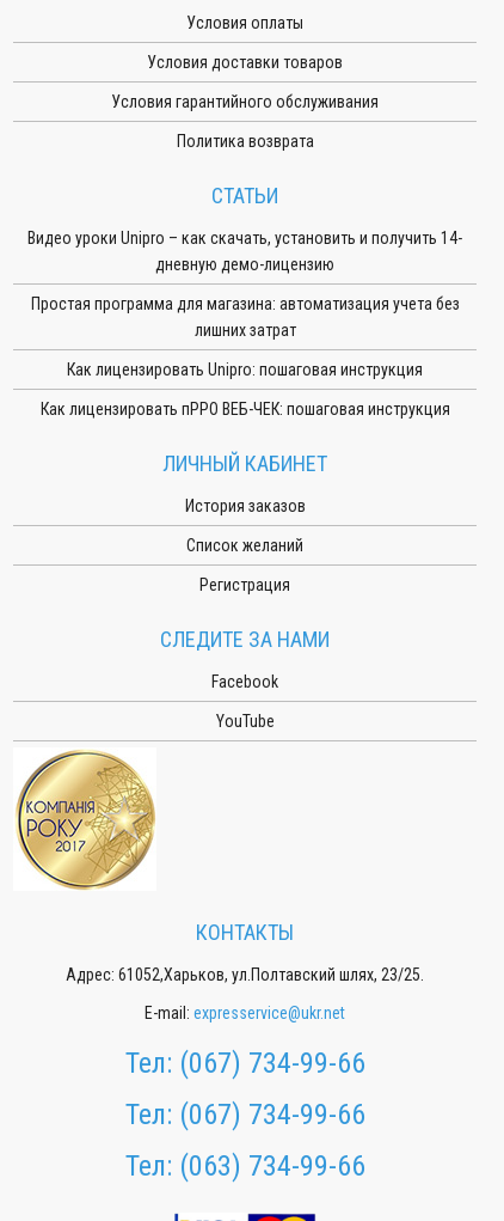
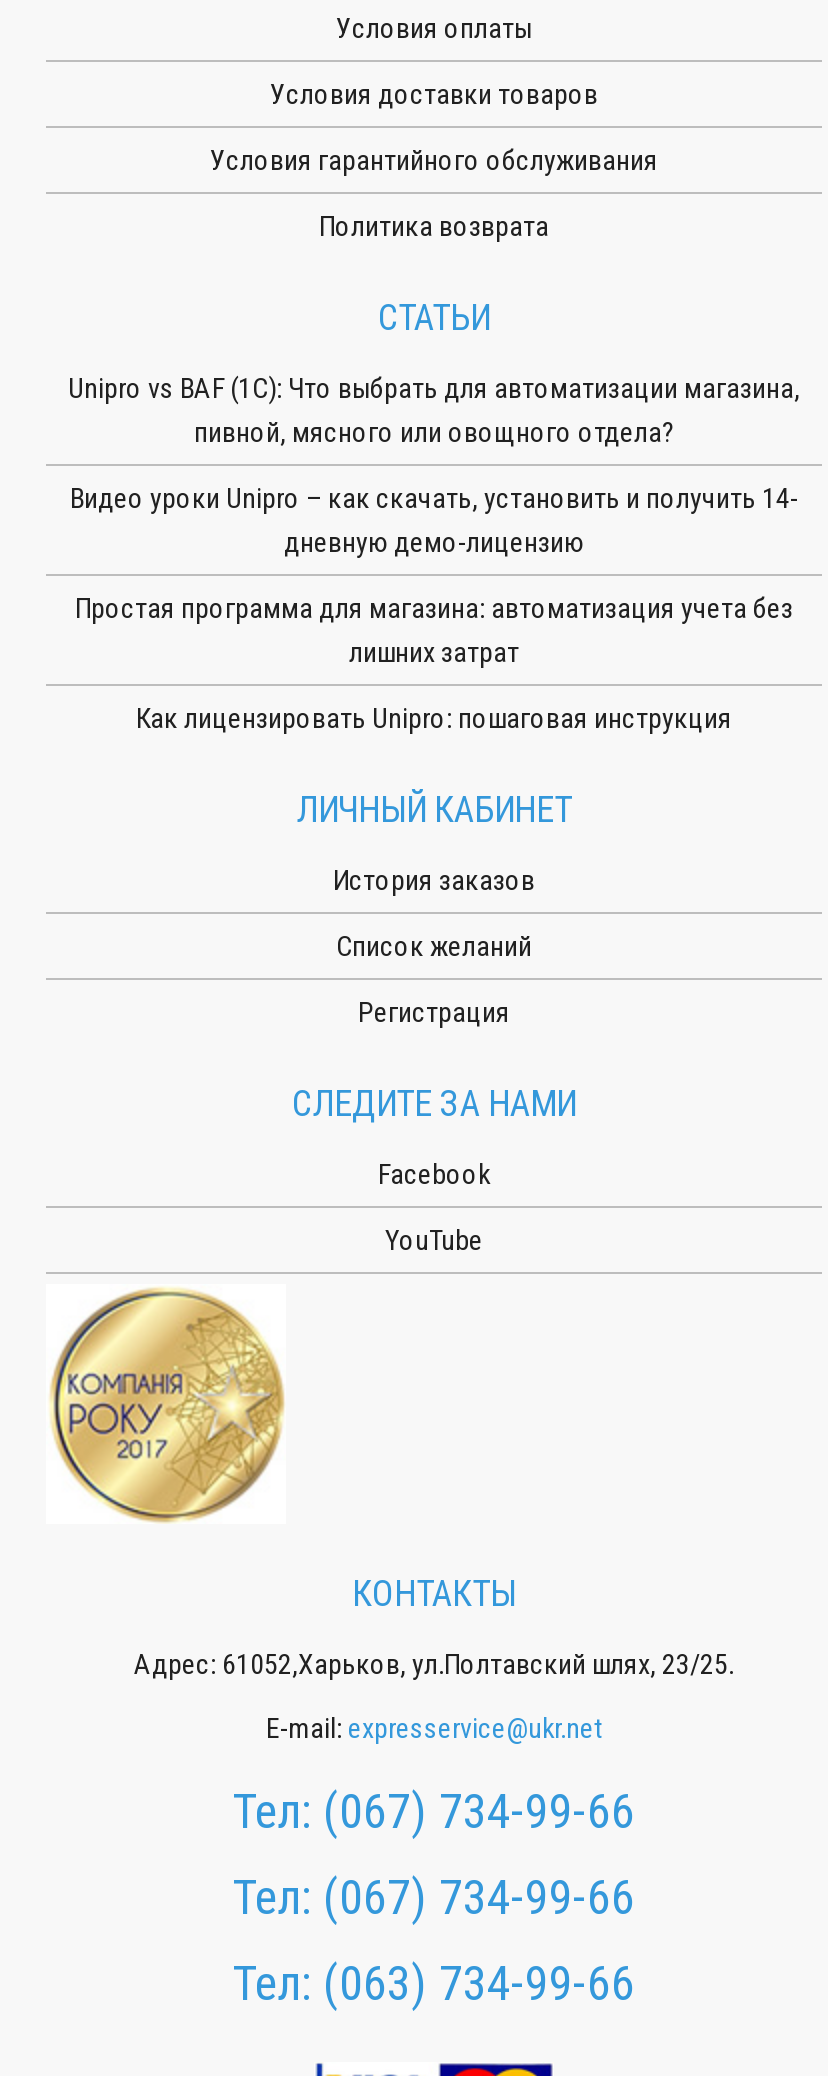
+ Unipro vs BAF (1С): Что выбрать для автоматизации магазина,
+ пивной, мясного или овощного отдела?

moved down: Видео уроки Unipro – как скачать, установить и получить 14- | дневную демо-лицензию | Простая программа для магазина: автоматизация учета без | лишних затрат | Как лицензировать Unipro: пошаговая инструкция

- Как лицензировать пРРО ВЕБ-ЧЕК: пошаговая инструкция
